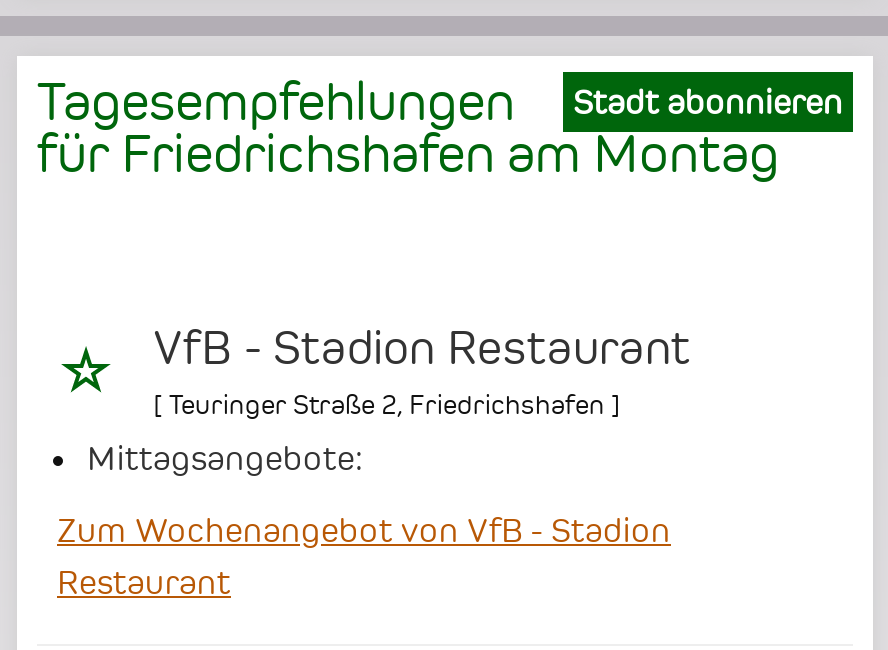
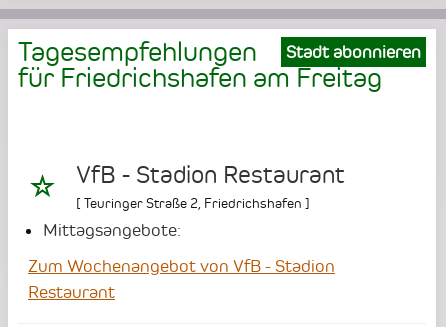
- für Friedrichshafen amMontag
+ für Friedrichshafen amFreitag
